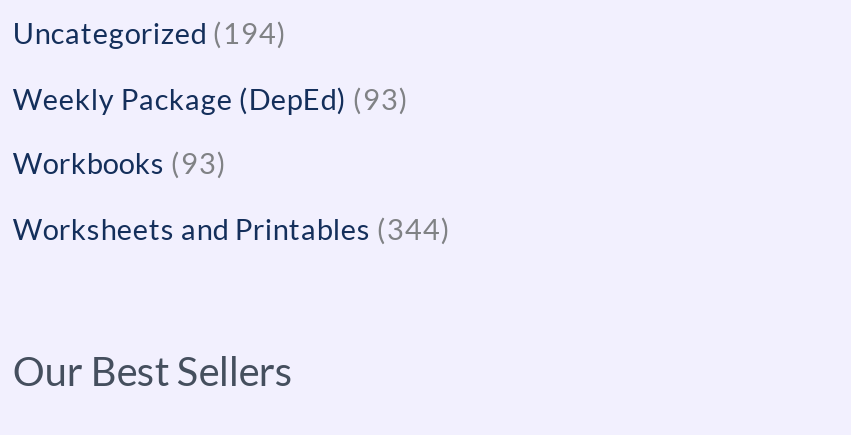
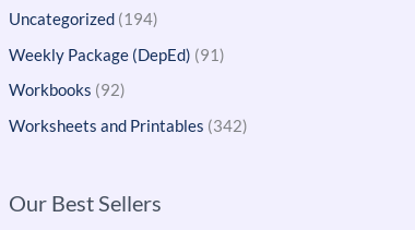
- Weekly Package (DepEd) (93)
+ Weekly Package (DepEd) (91)

- Workbooks (93)
+ Workbooks (92)

- Worksheets and Printables (344)
+ Worksheets and Printables (342)
